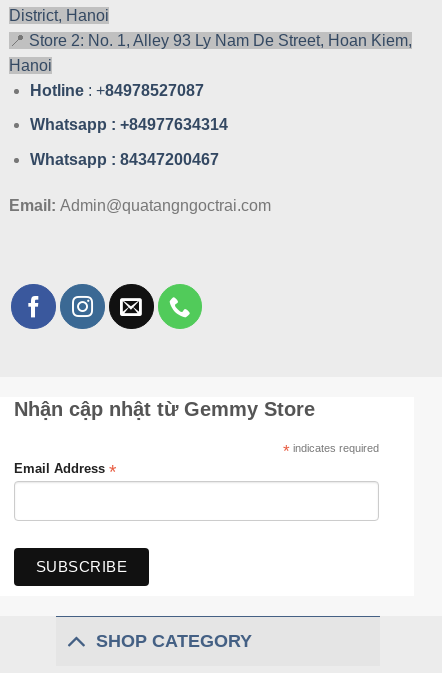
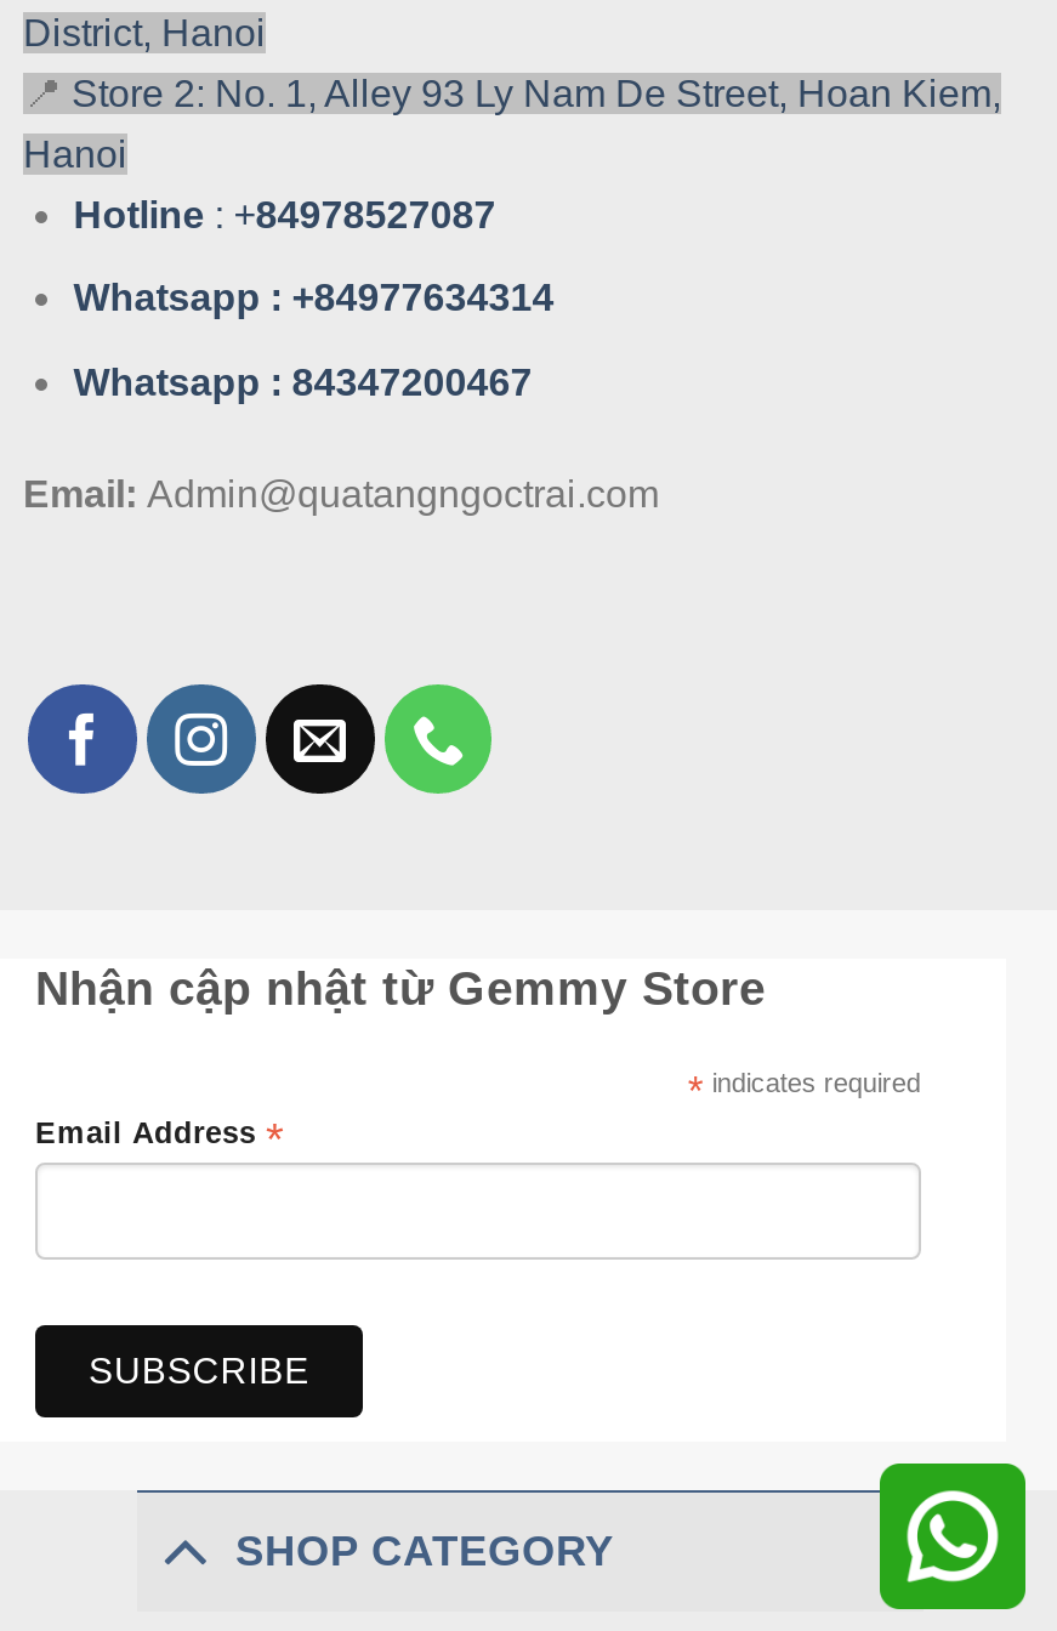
+ [image]
